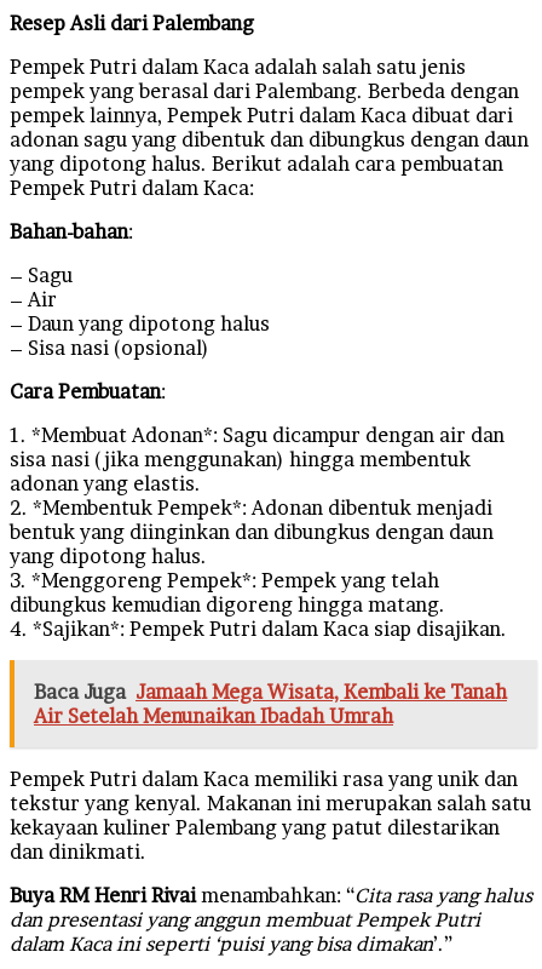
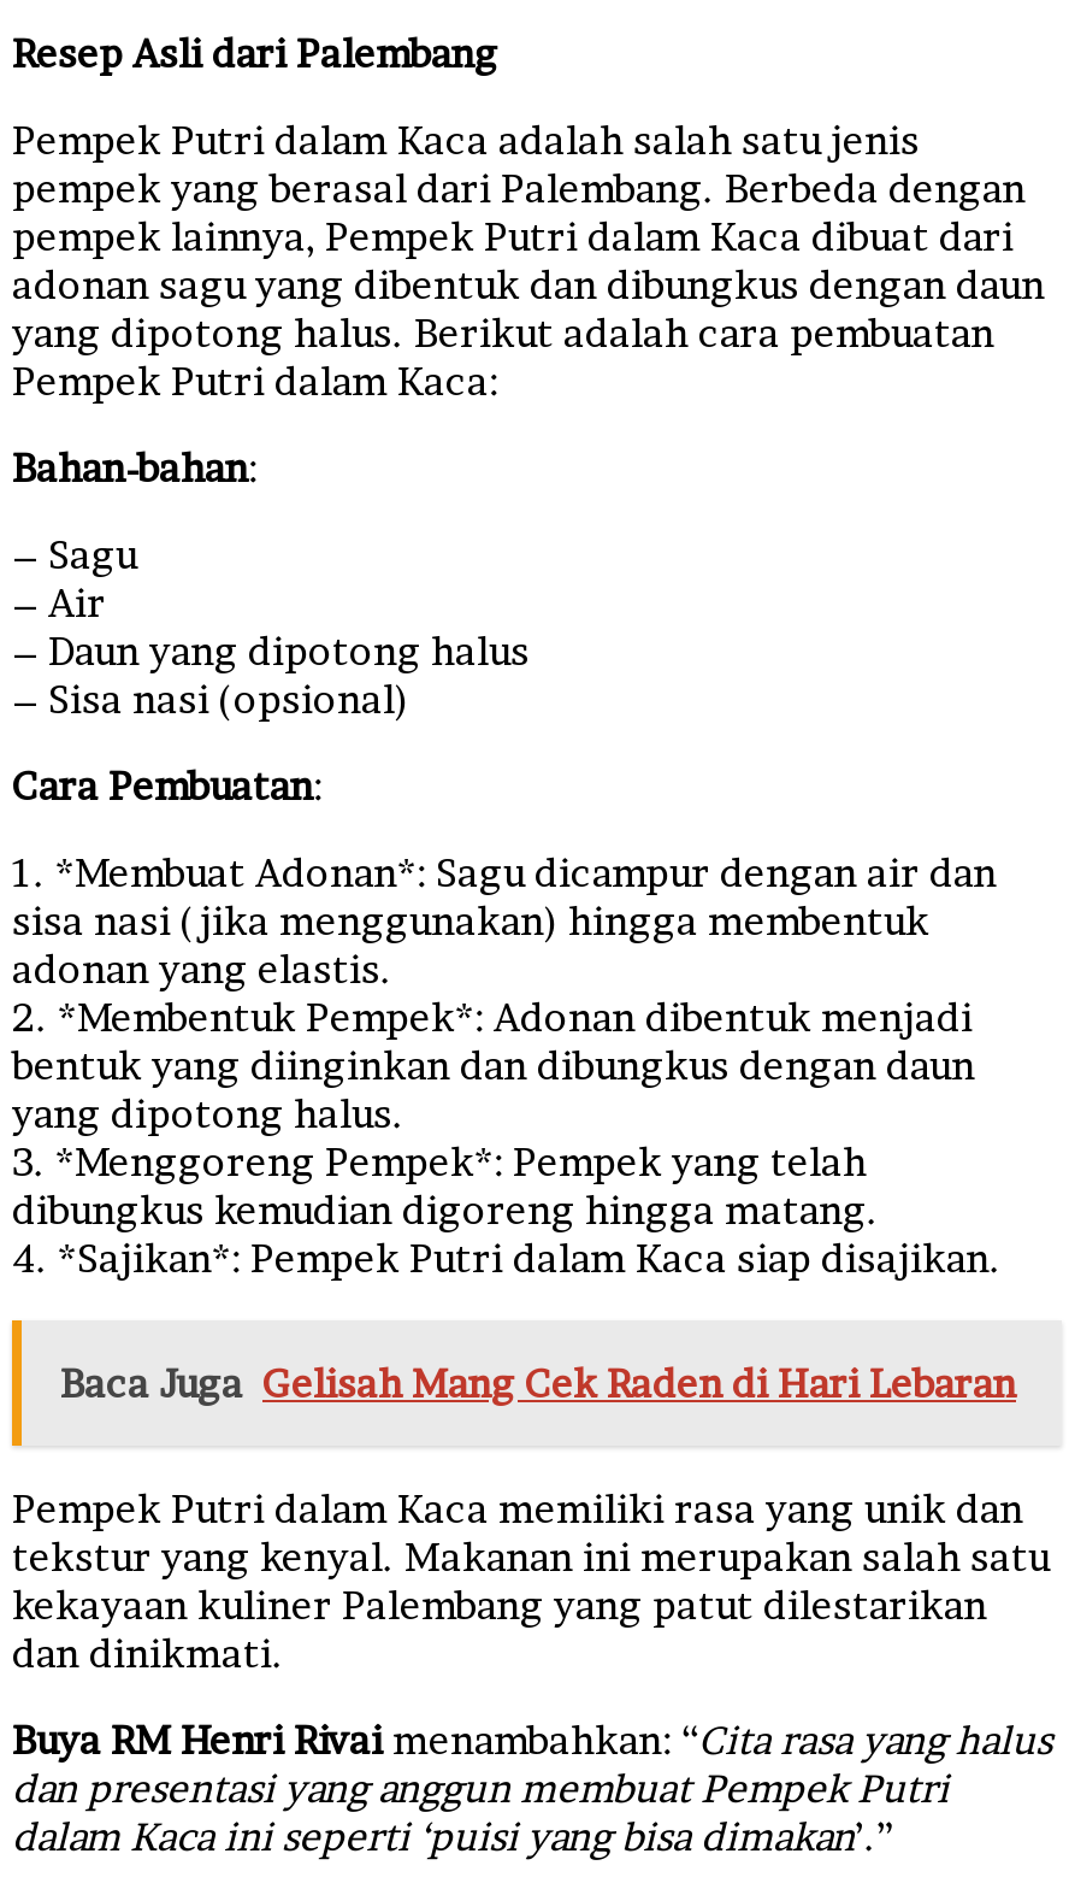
- Baca Juga Jamaah Mega Wisata, Kembali ke Tanah
- Air Setelah Menunaikan Ibadah Umrah
+ Baca Juga Gelisah Mang Cek Raden di Hari Lebaran
